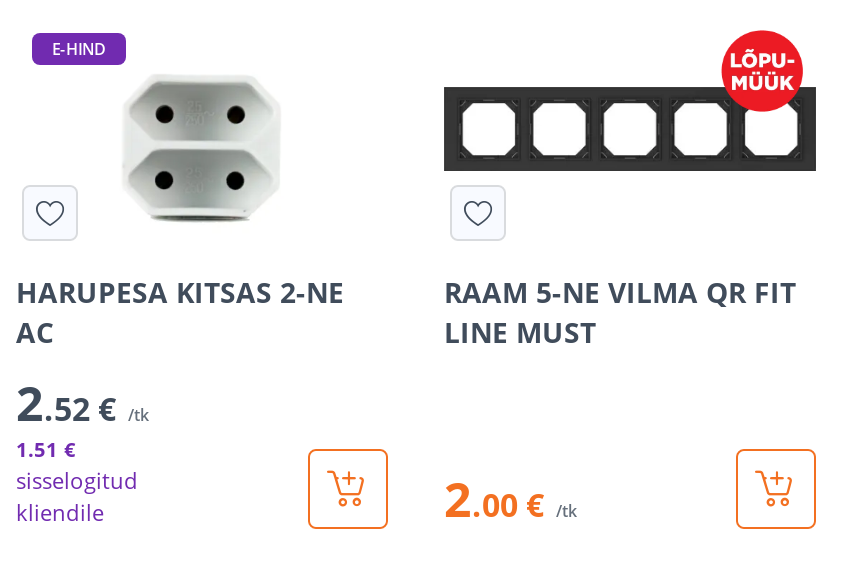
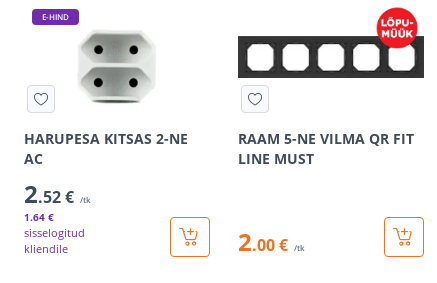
- 1.51 €
+ 1.64 €
